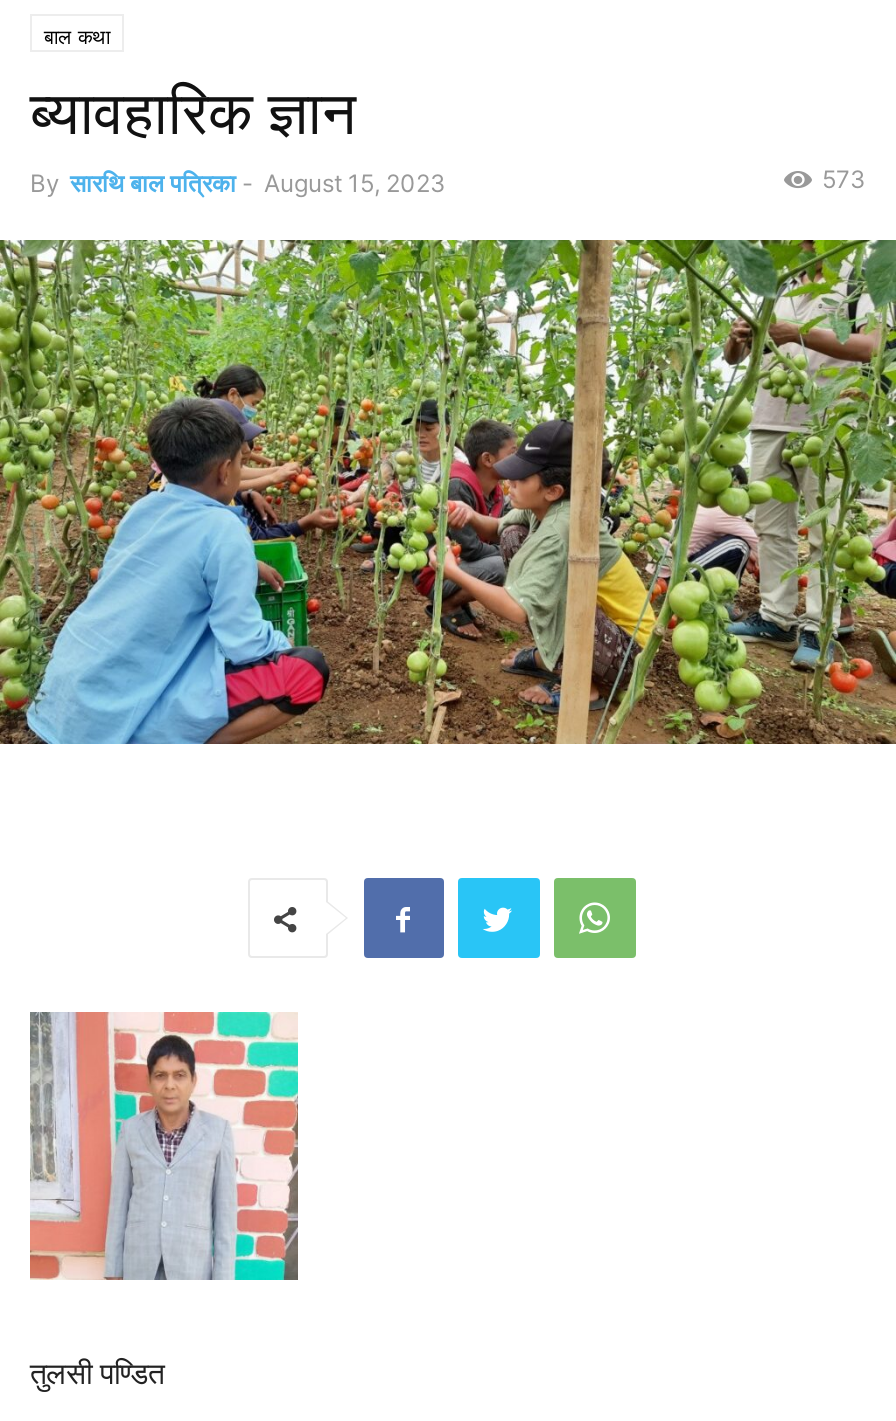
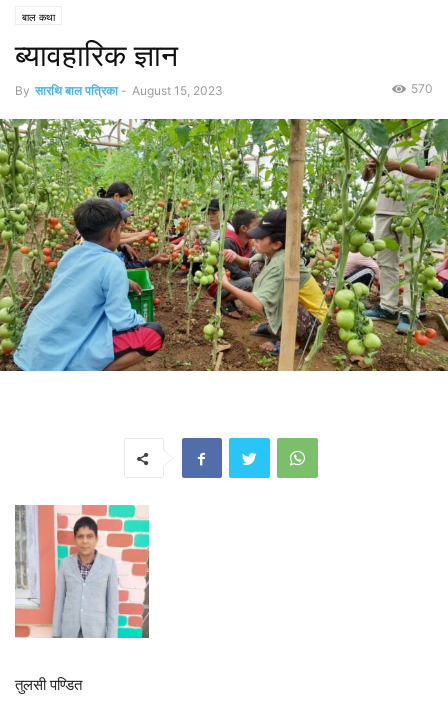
- 573
+ 570
